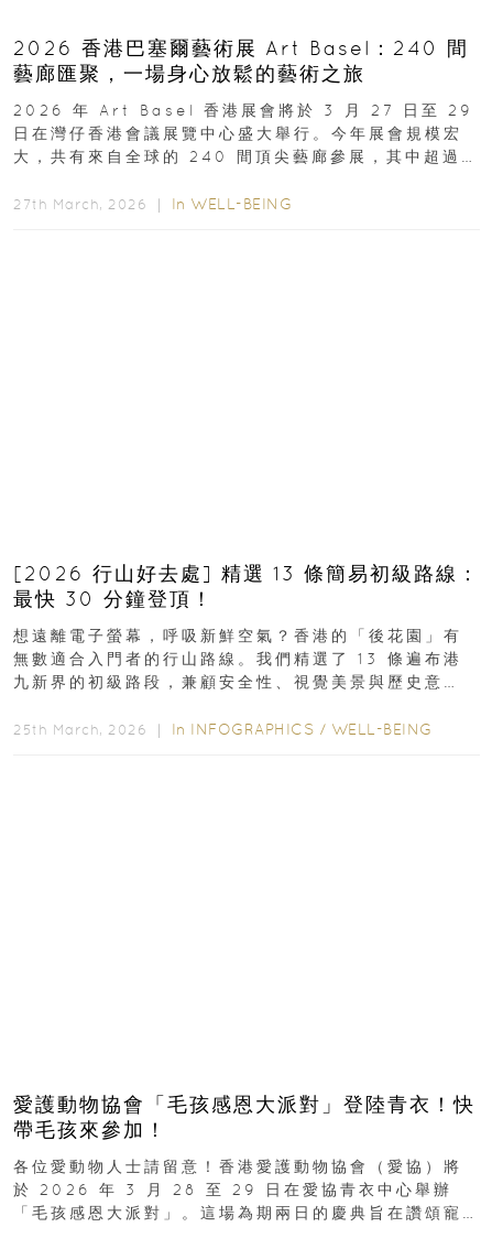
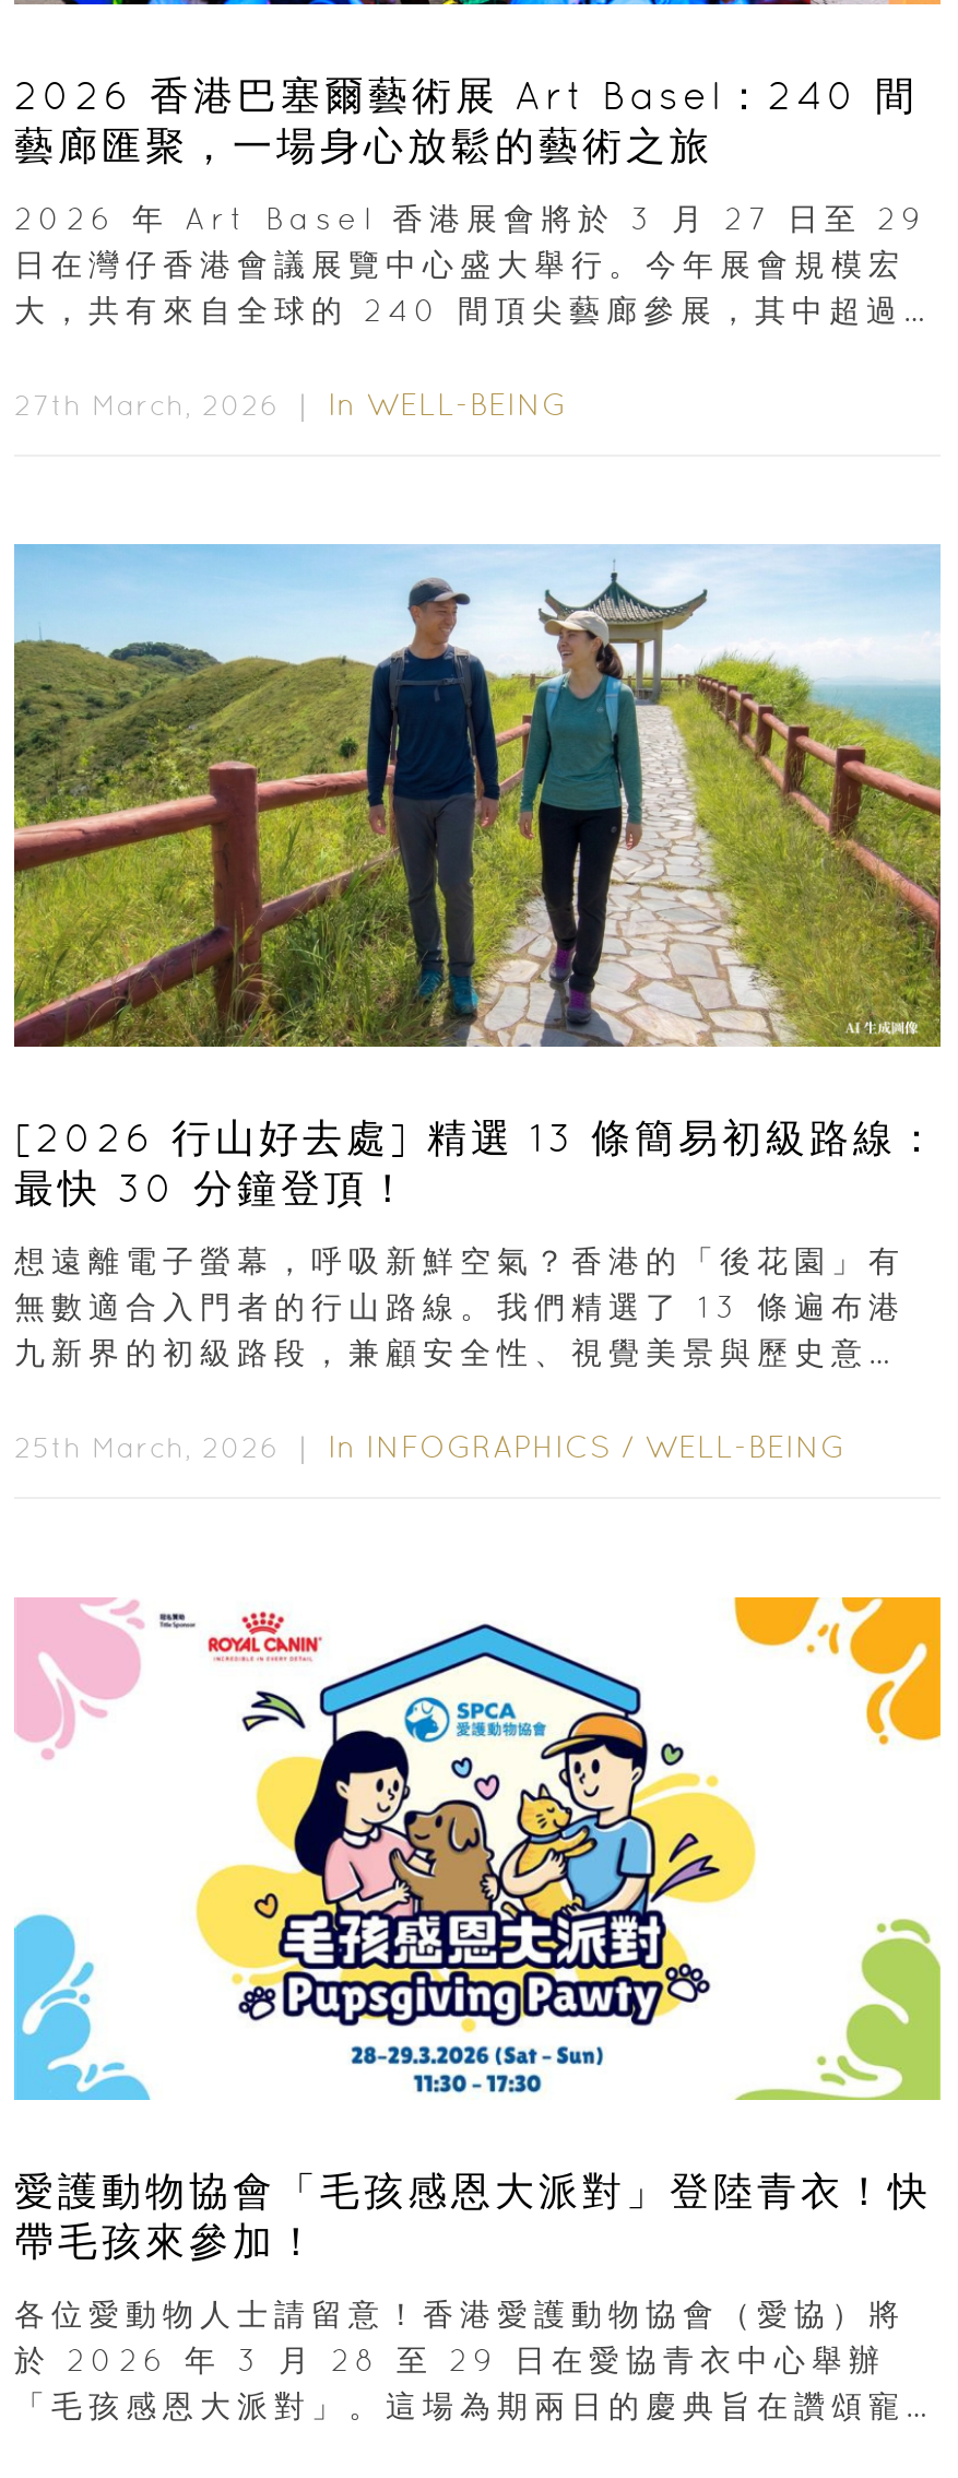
+ [image]

+ [image]
